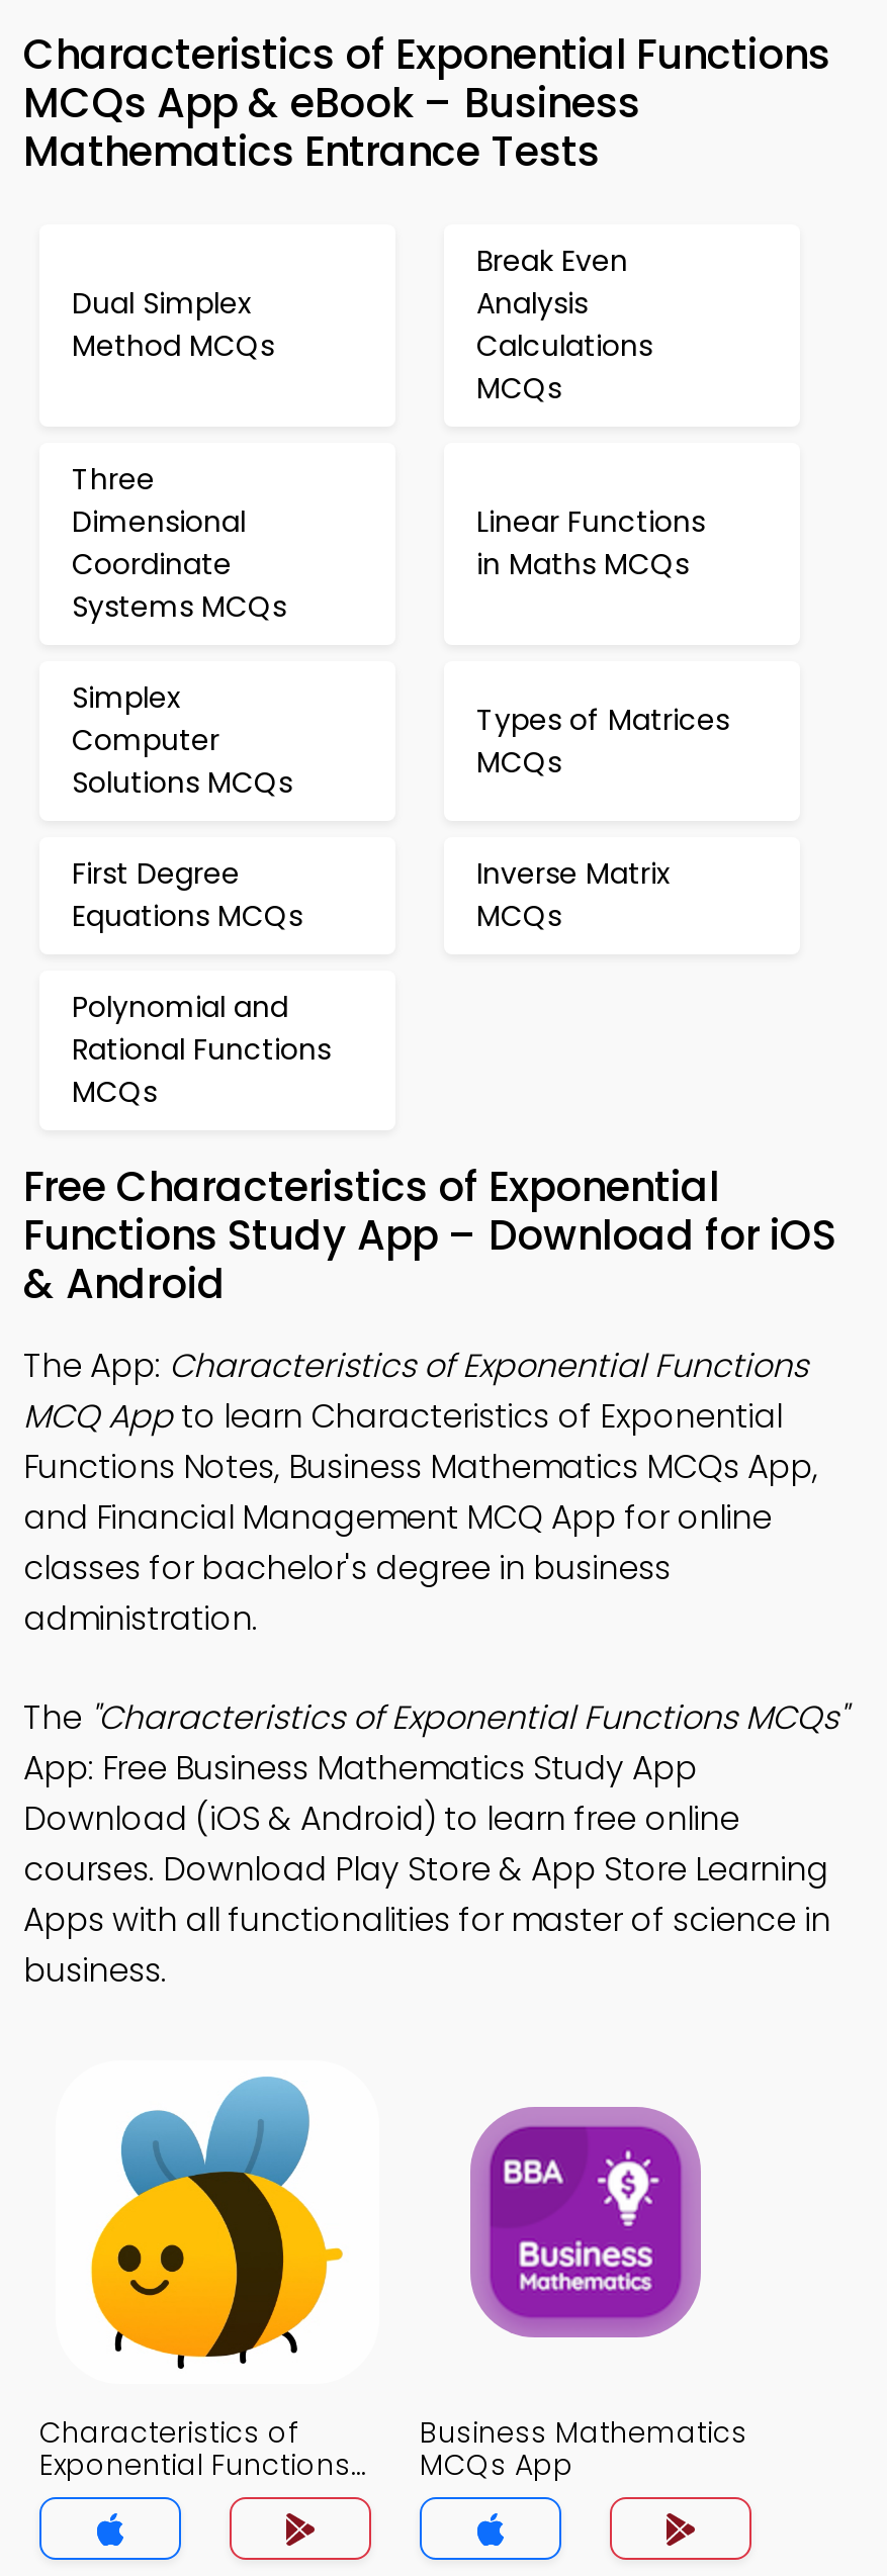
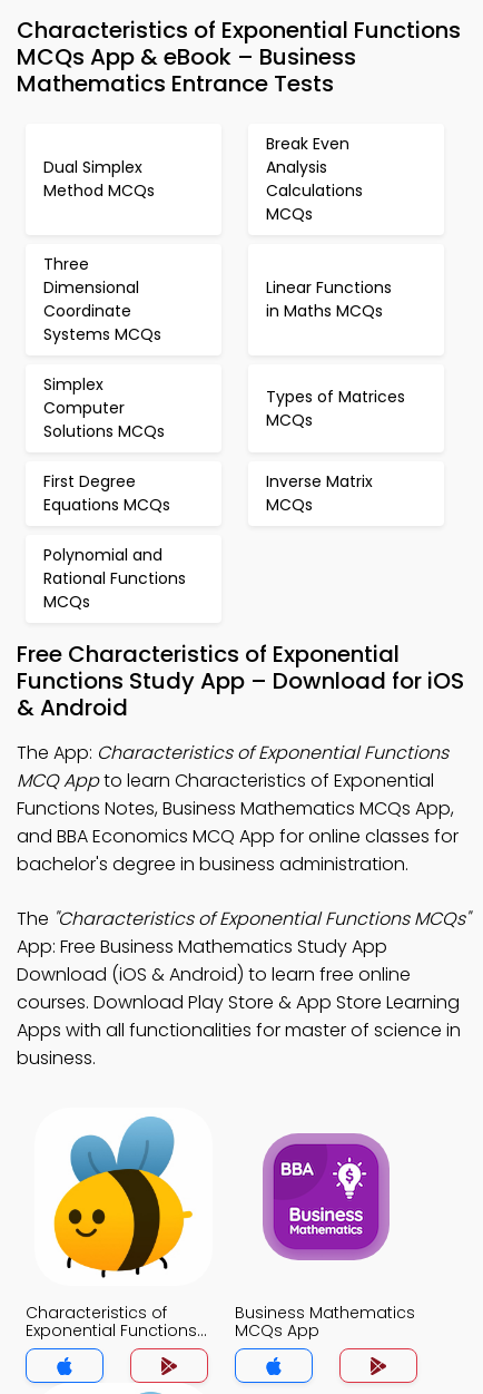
- and Financial Management MCQ App for online
- classes for bachelor's degree in business
- administration.
+ and BBA Economics MCQ App for online classes for
+ bachelor's degree in business administration.
